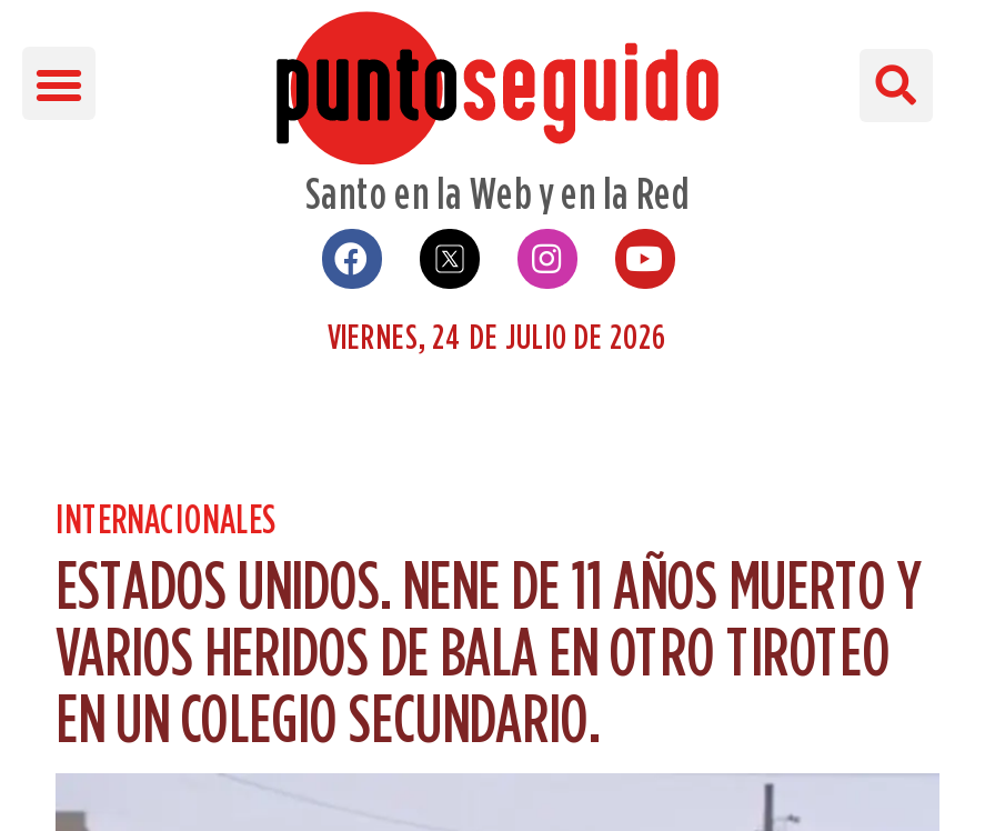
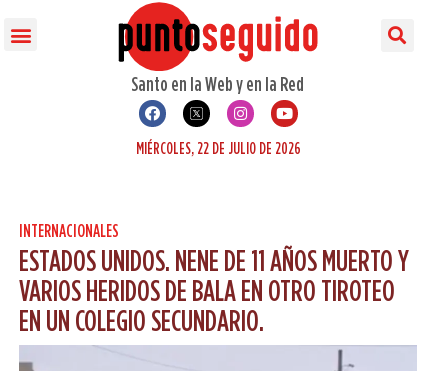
- VIERNES, 24 DE JULIO DE 2026
+ MIÉRCOLES, 22 DE JULIO DE 2026
